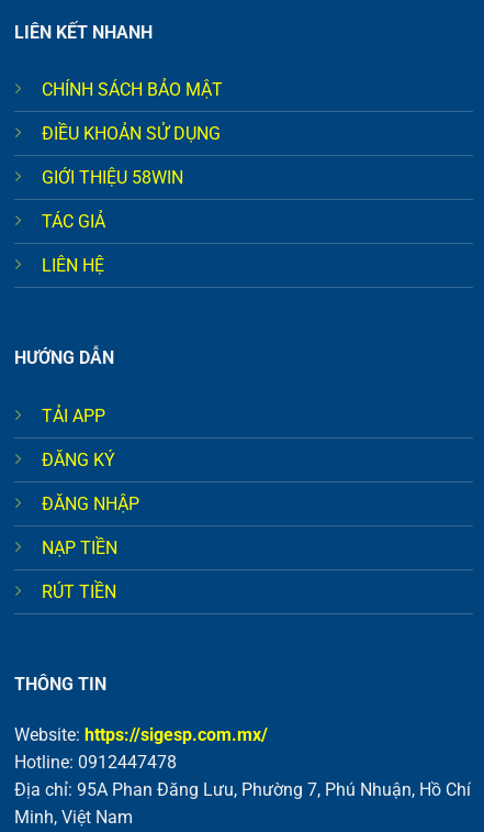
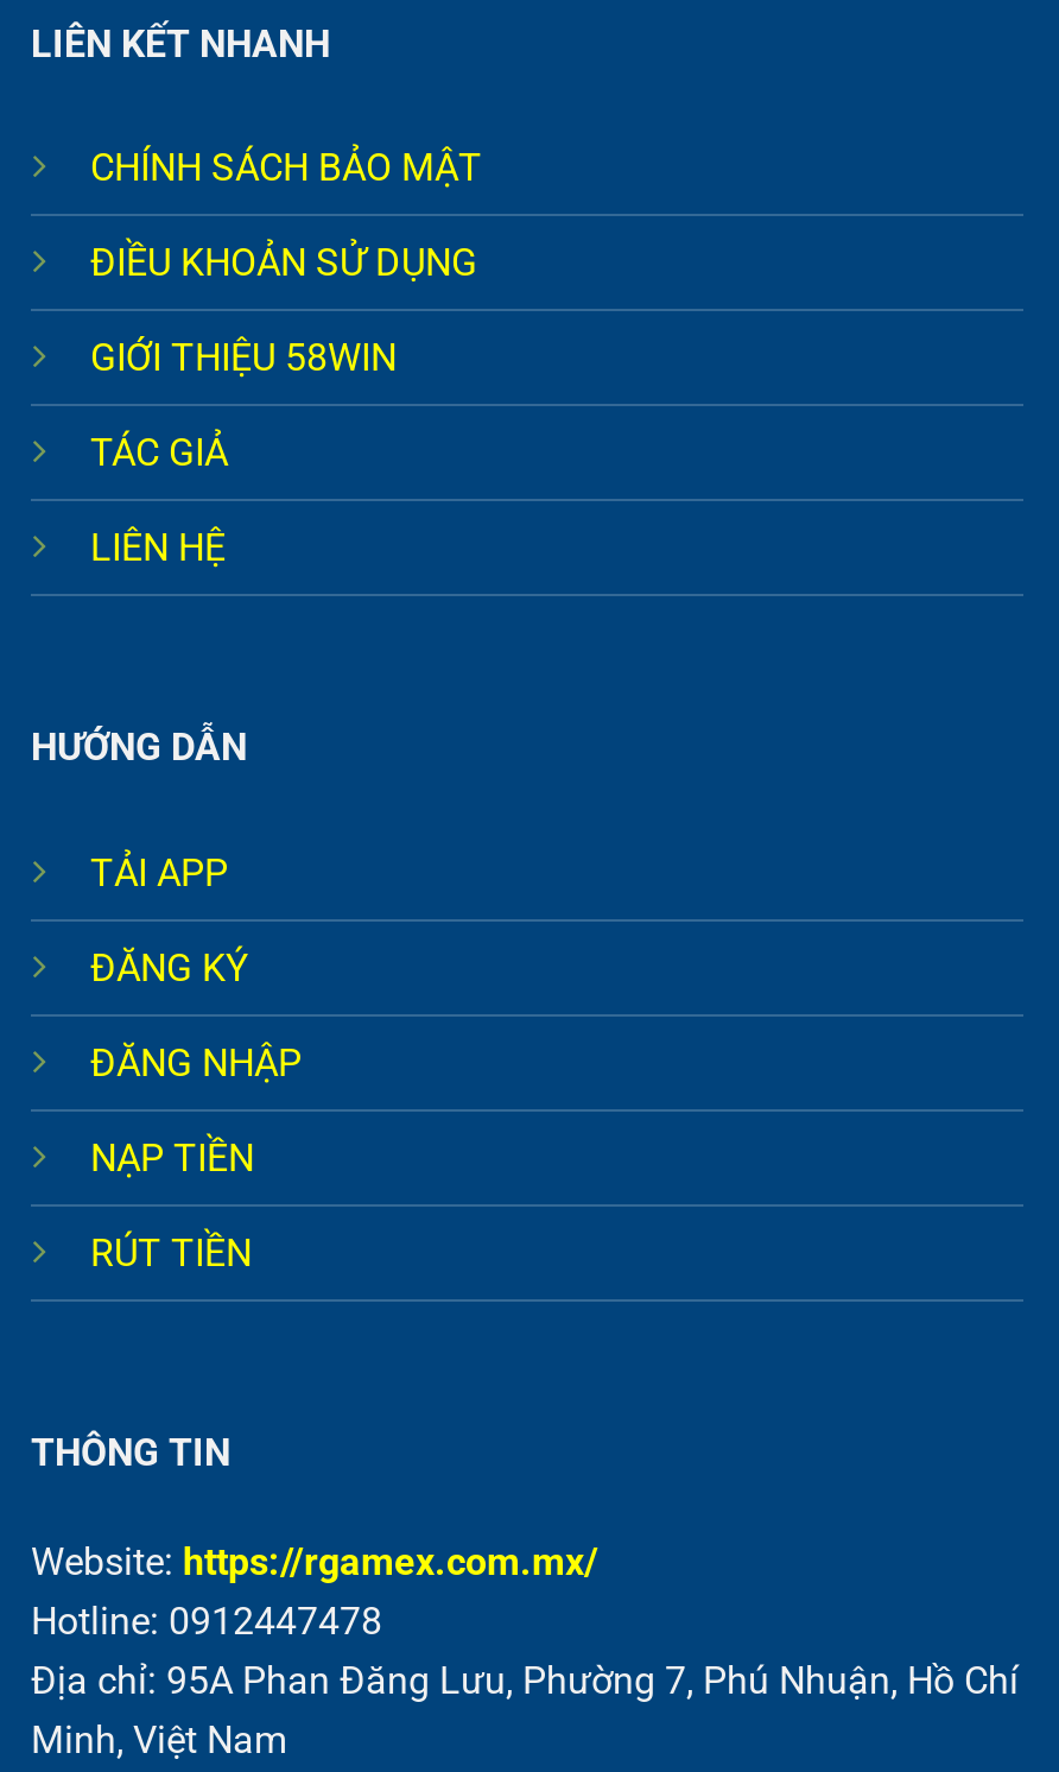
- Website: https://sigesp.com.mx/
+ Website: https://rgamex.com.mx/
